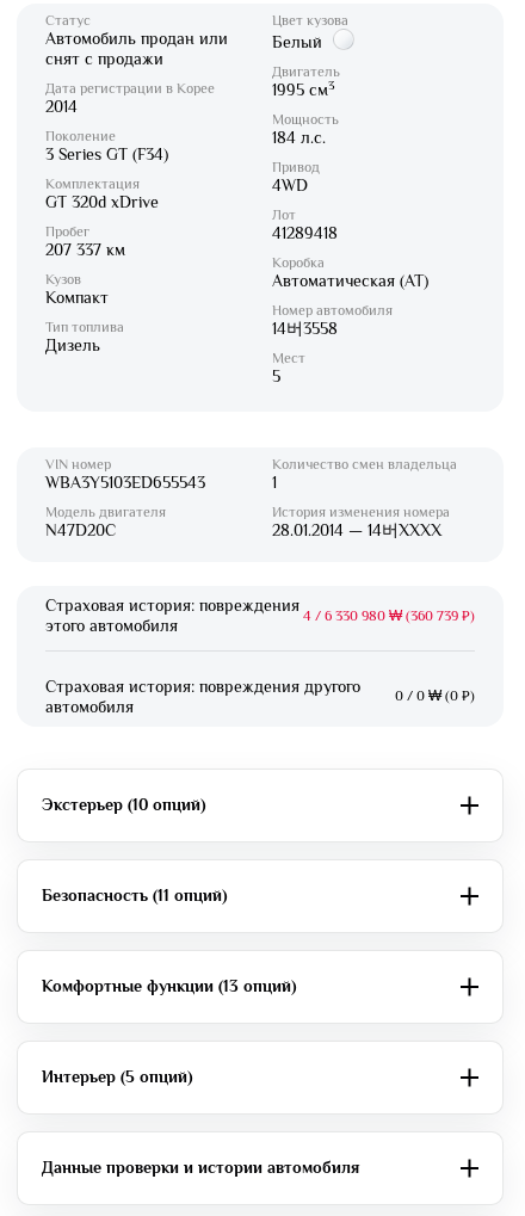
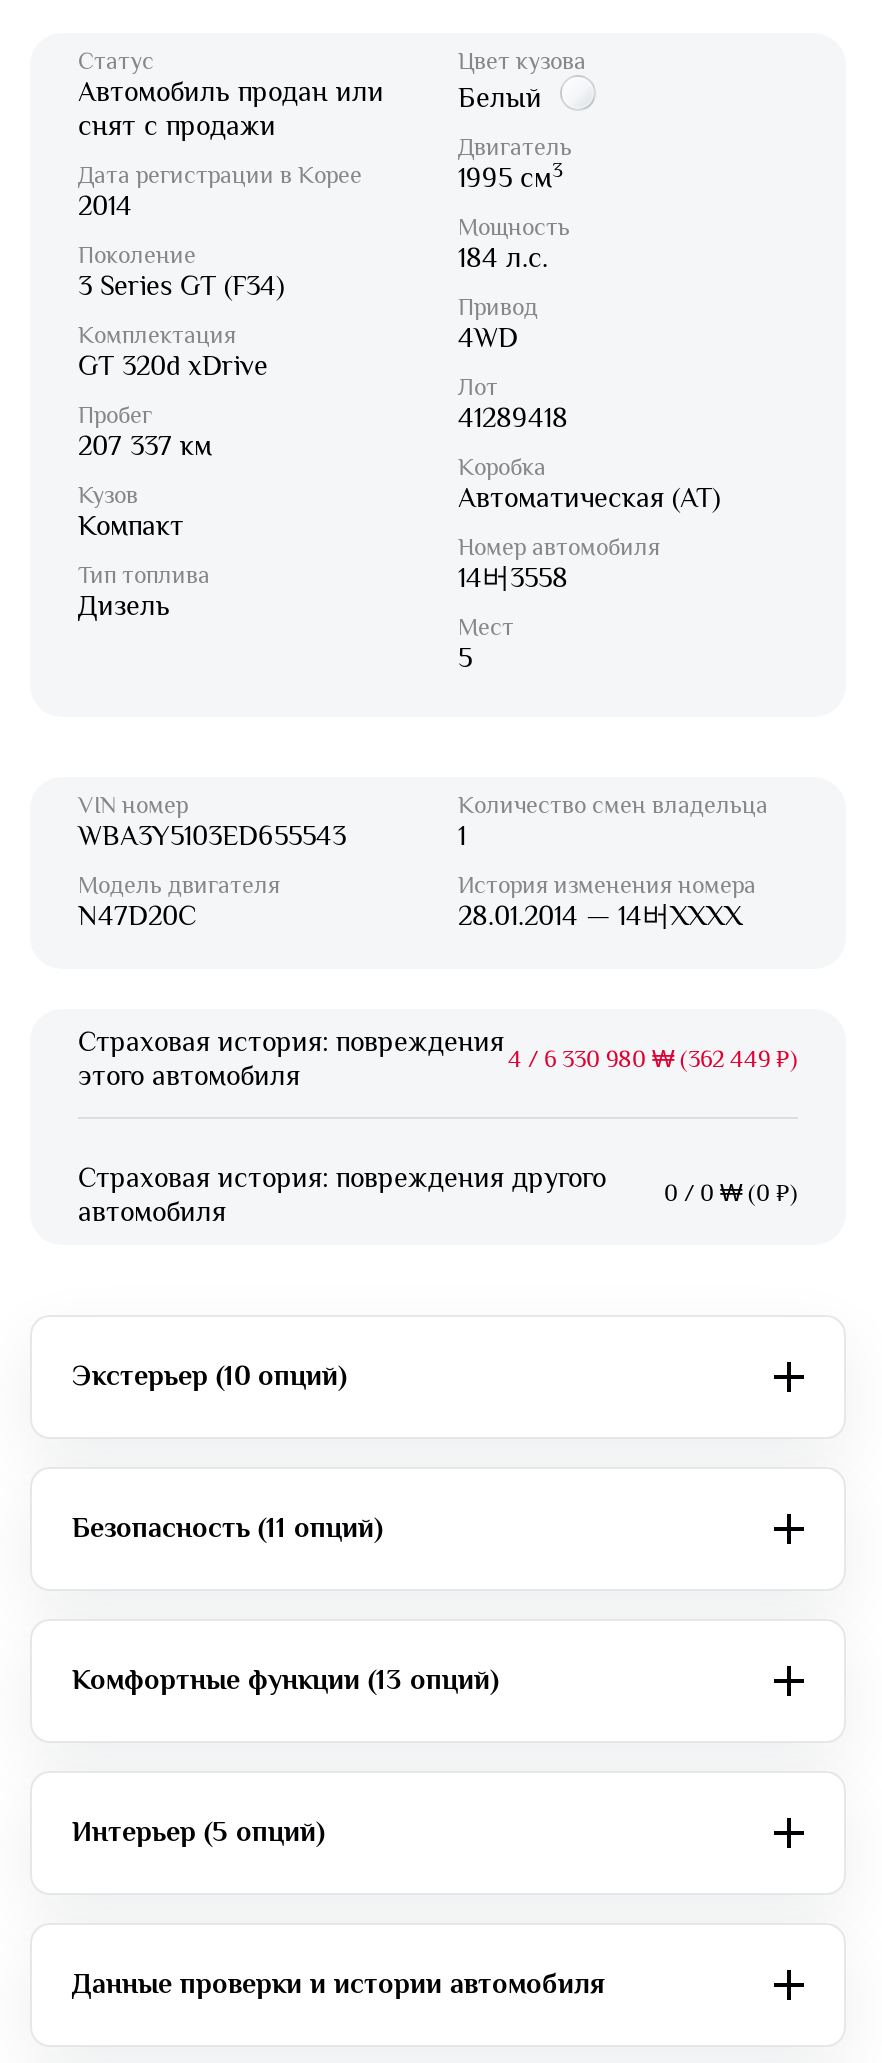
- 4 / 6 330 980 ₩ (360 739 ₽)
+ 4 / 6 330 980 ₩ (362 449 ₽)
